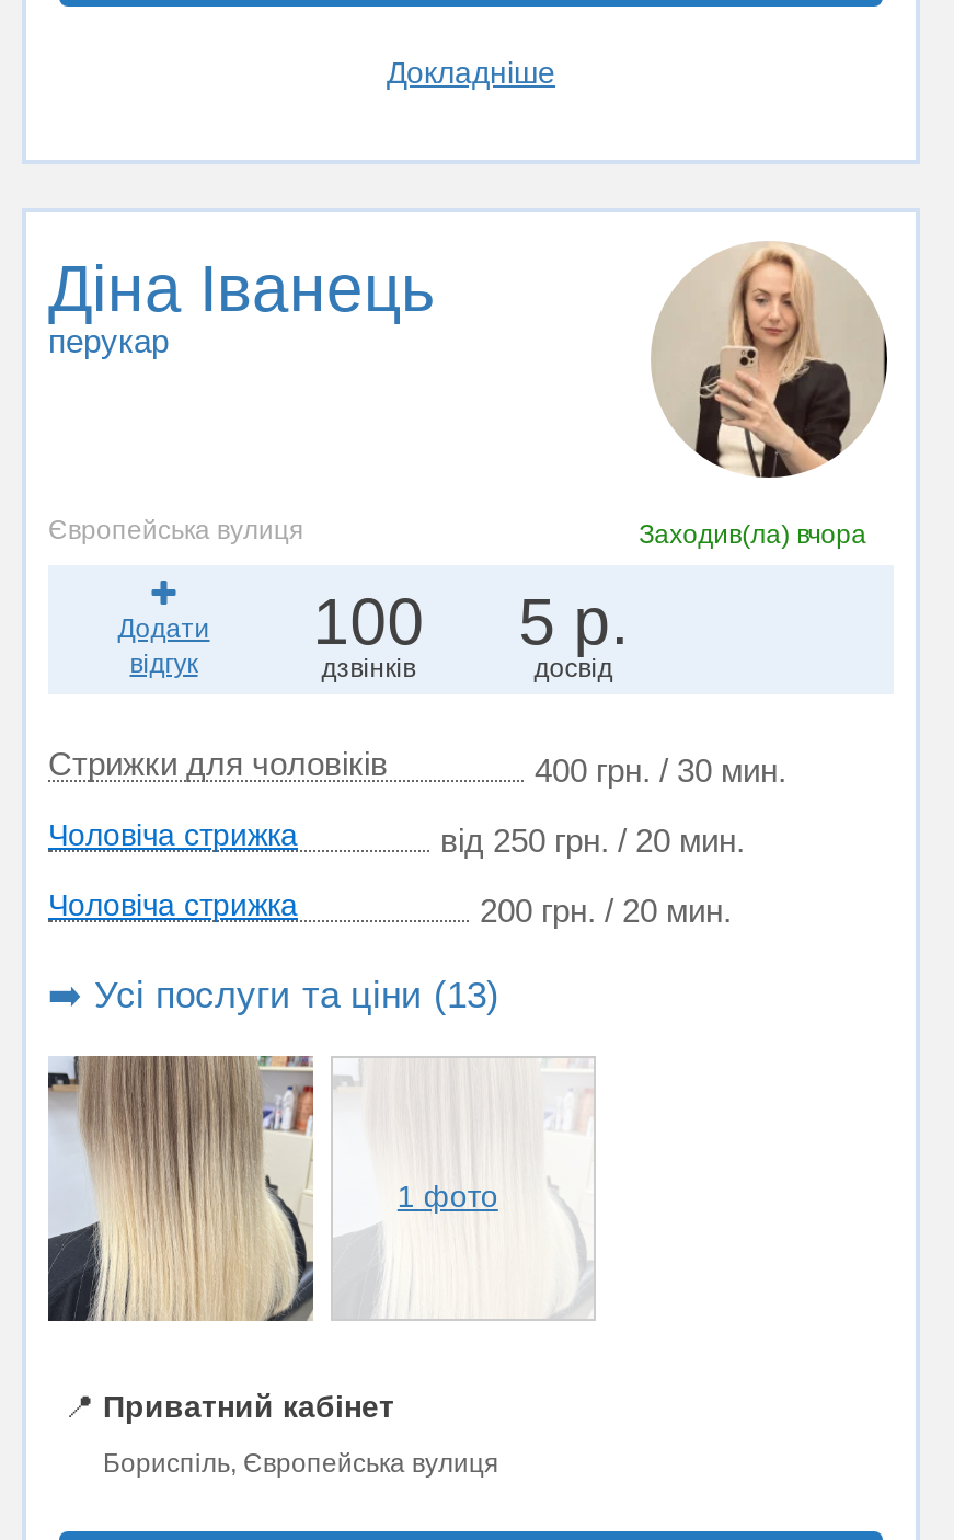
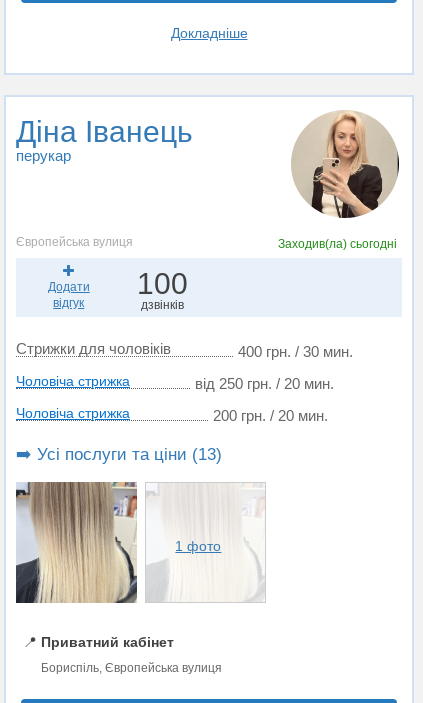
- Заходив(ла) вчора
+ Заходив(ла) сьогодні

- 5 р.
- досвід
